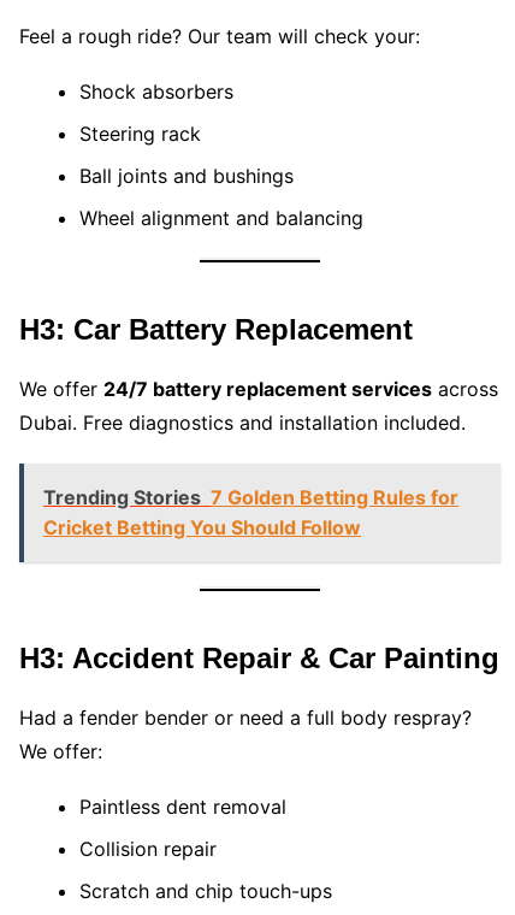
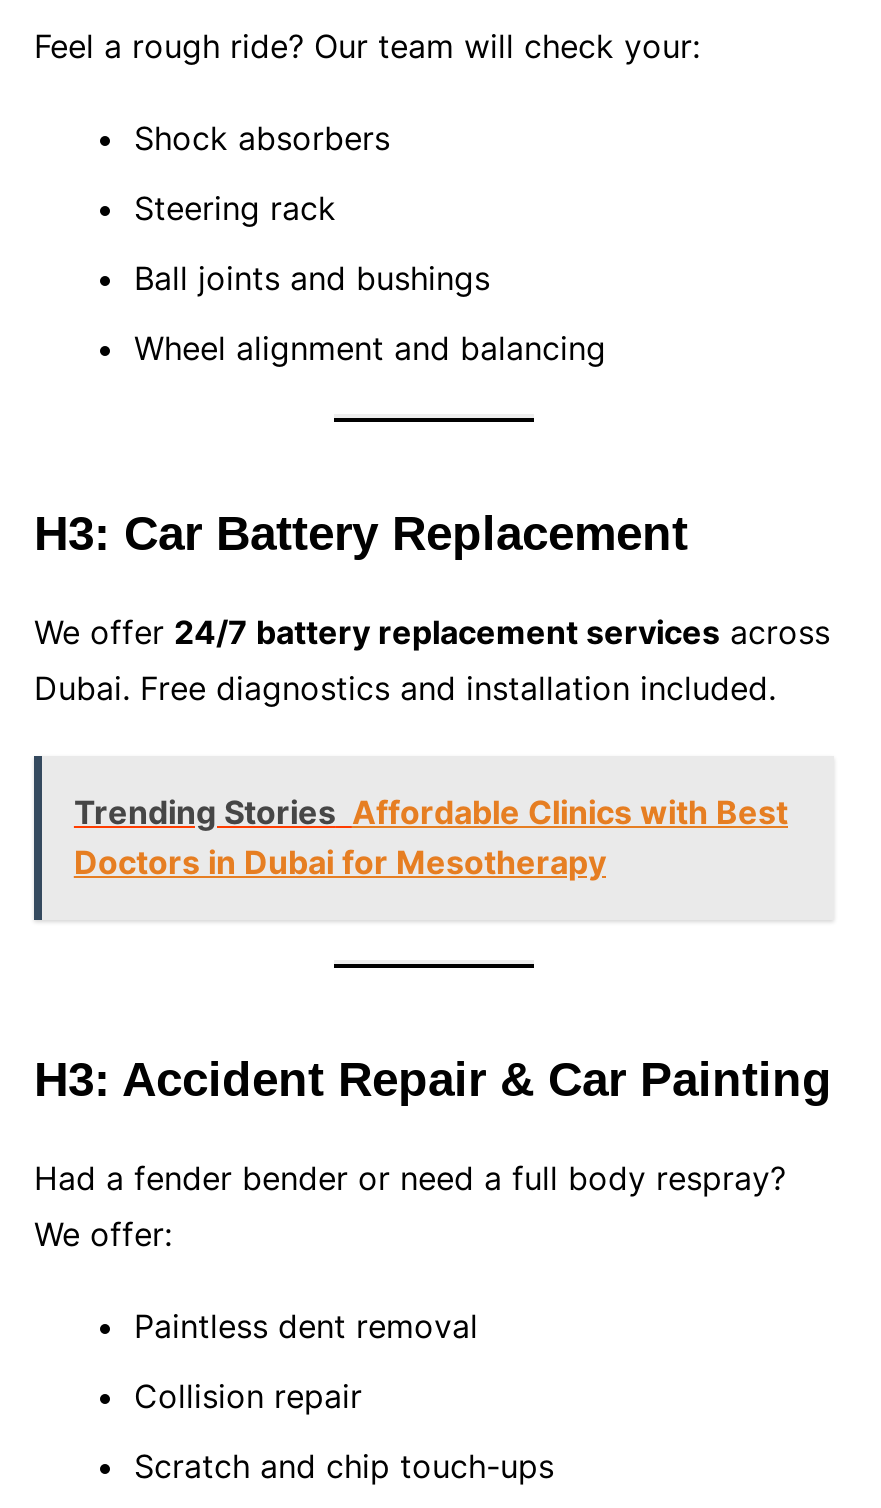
- Trending Stories 7 Golden Betting Rules for
- Cricket Betting You Should Follow
+ Trending Stories Affordable Clinics with Best
+ Doctors in Dubai for Mesotherapy
